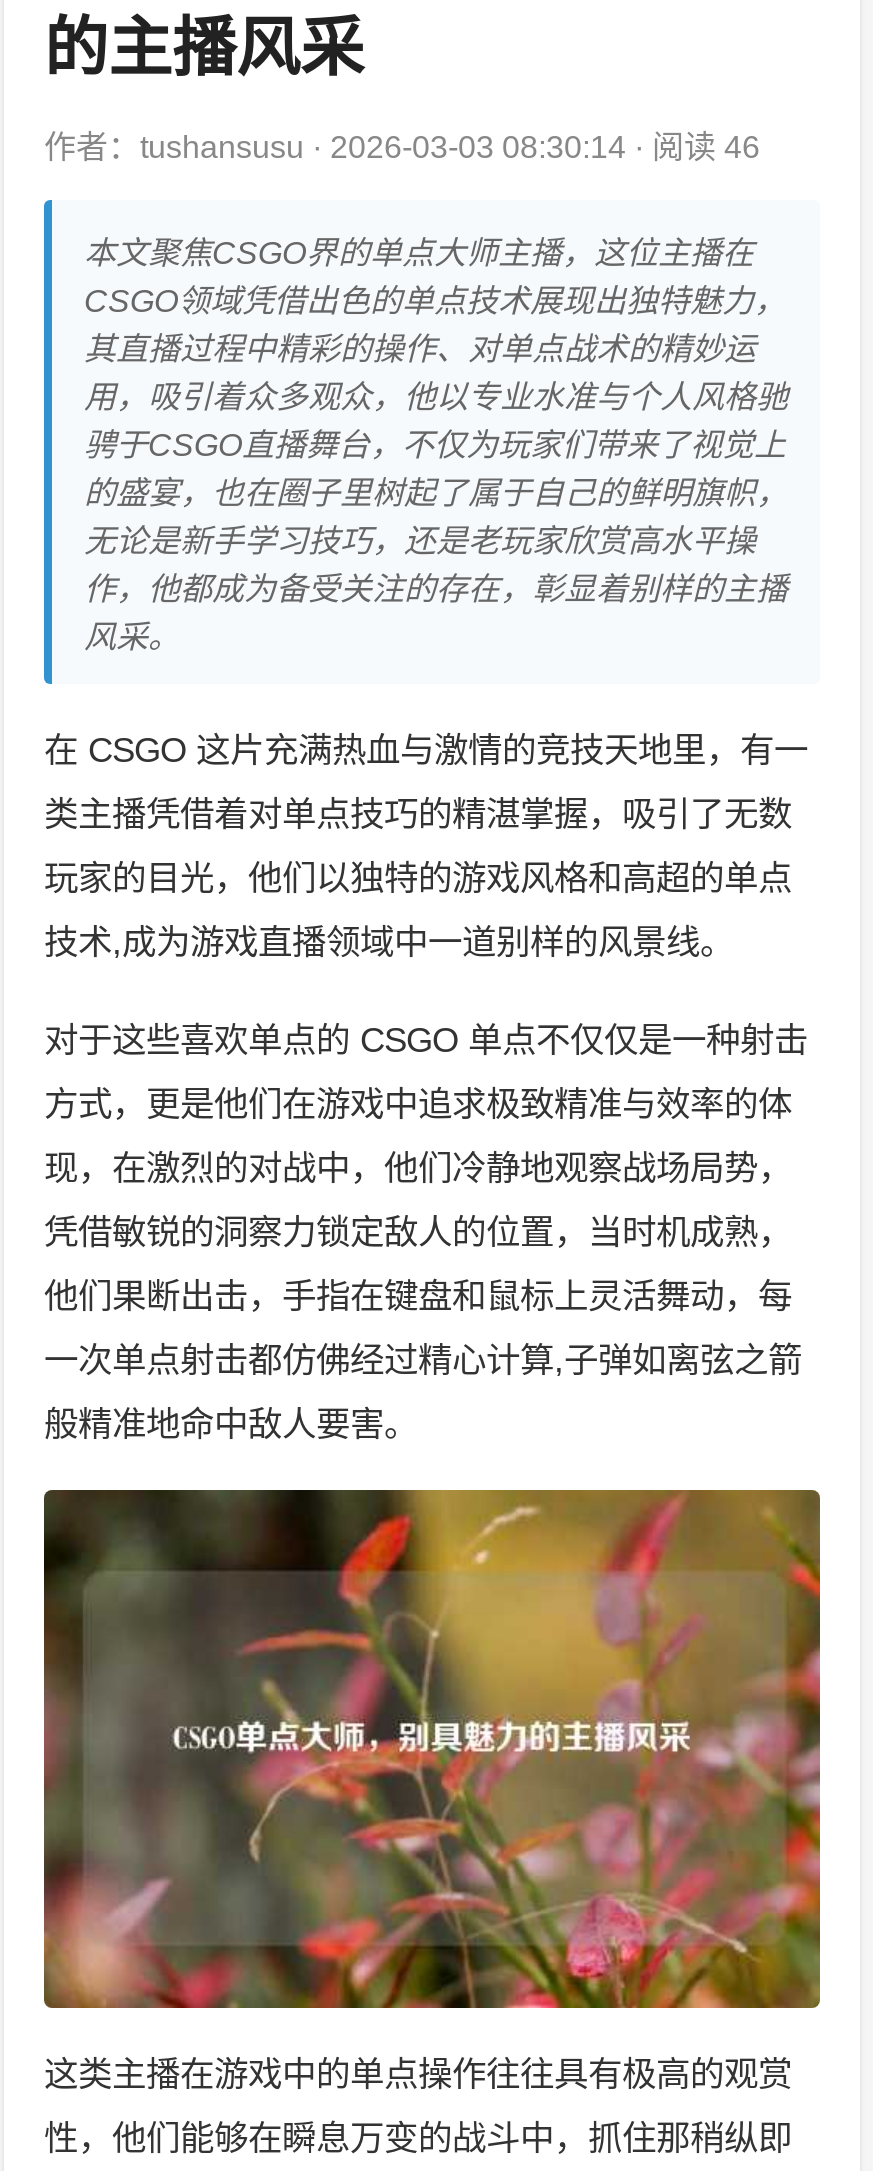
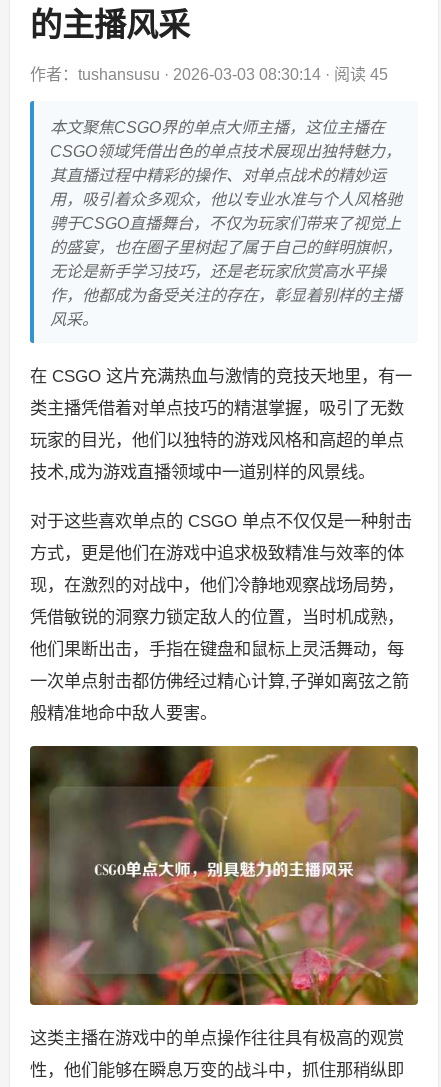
- 作者：tushansusu · 2026-03-03 08:30:14 ·阅读 46
+ 作者：tushansusu · 2026-03-03 08:30:14 ·阅读 45
